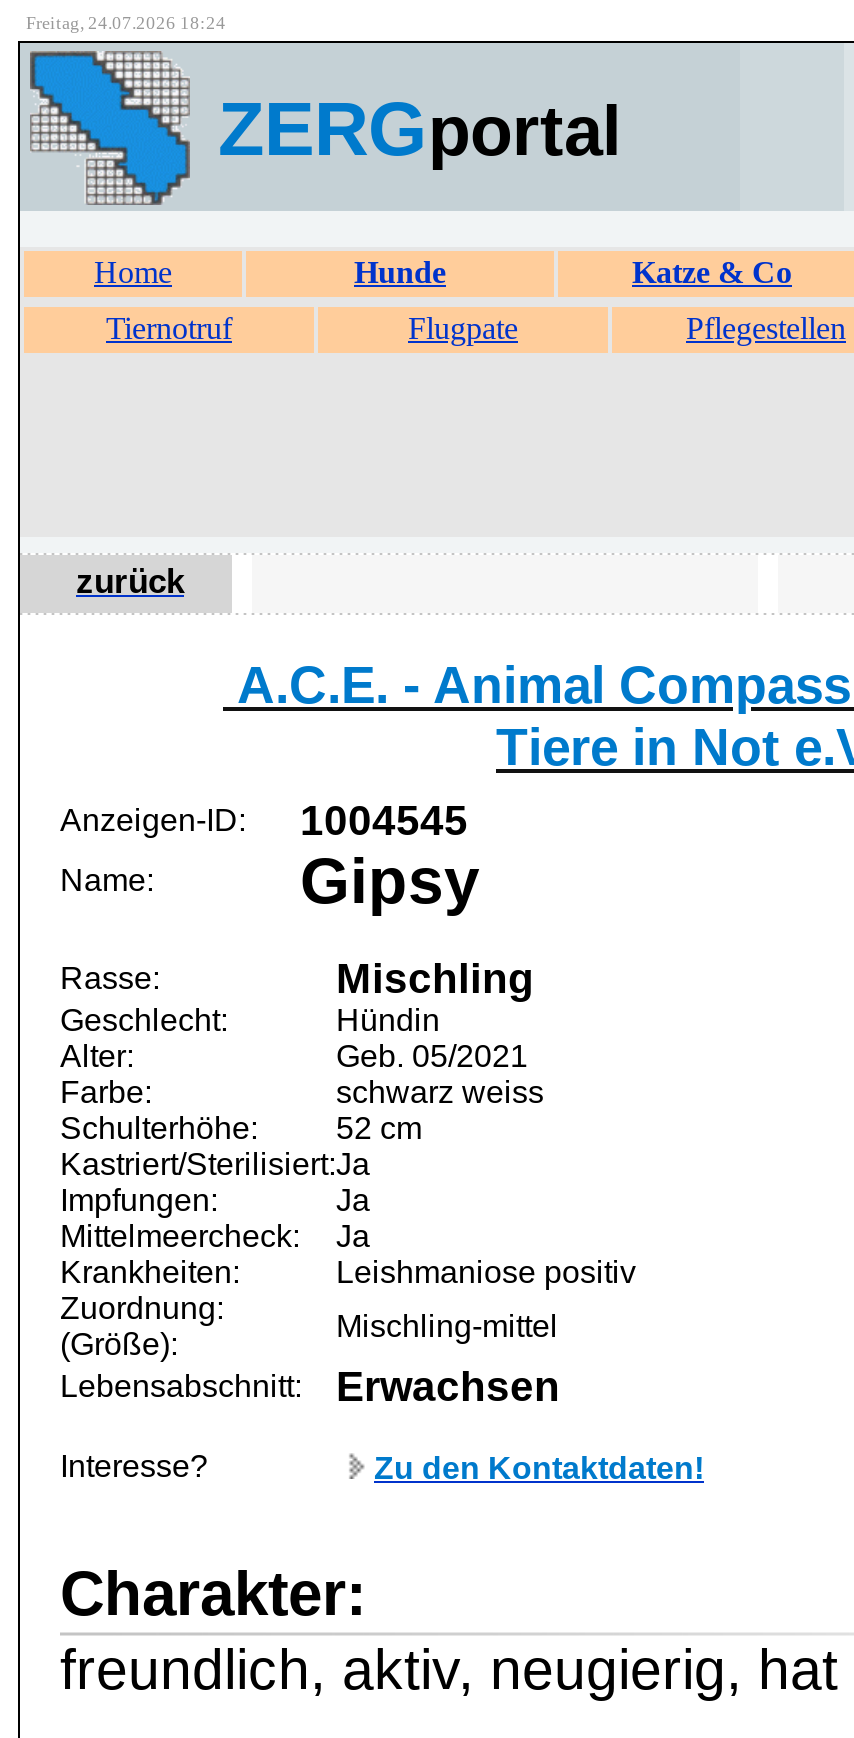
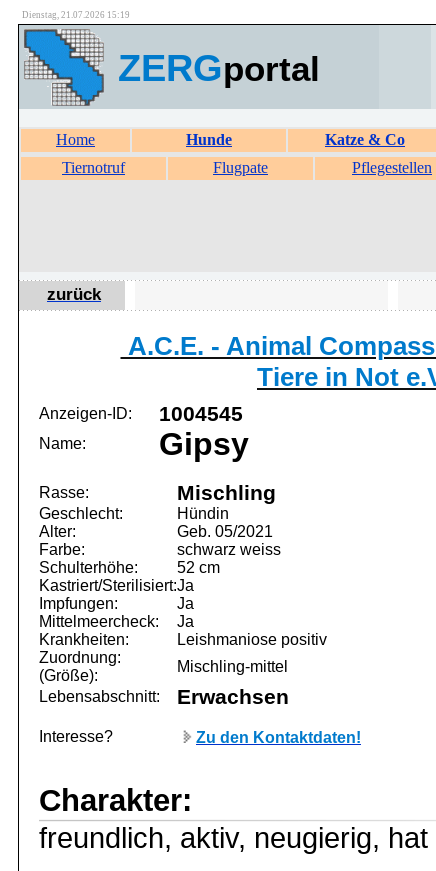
- Freitag, 24.07.2026 18:24
+ Dienstag, 21.07.2026 15:19
